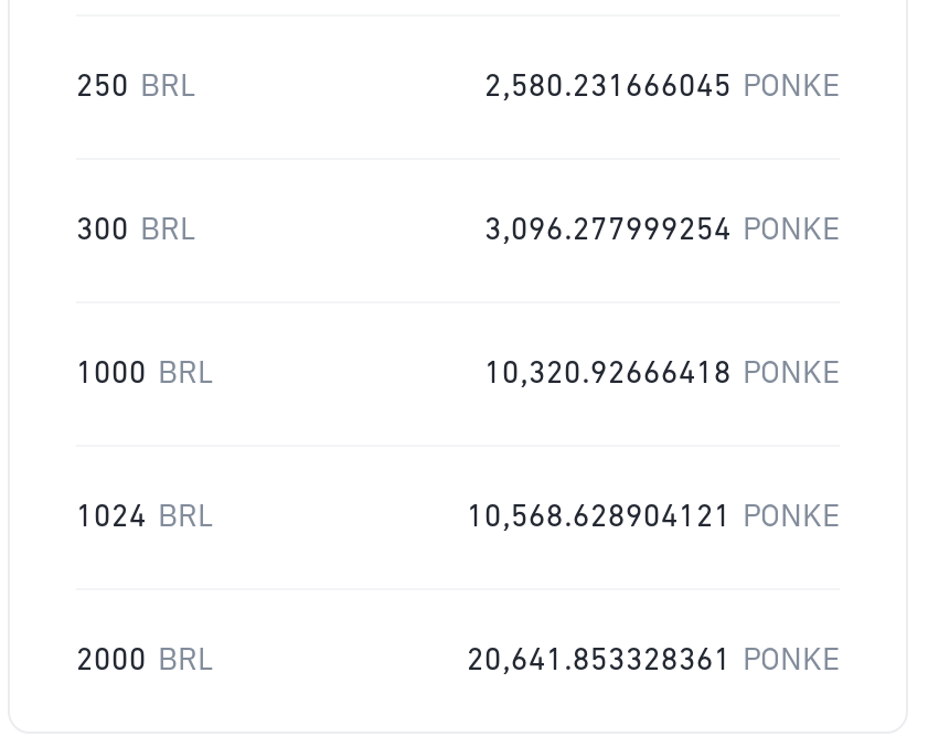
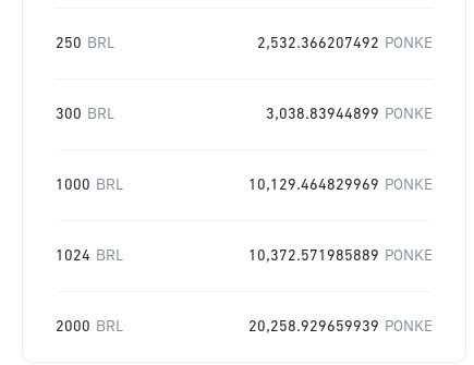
- 2,580.231666045 PONKE
+ 2,532.366207492 PONKE

- 3,096.277999254 PONKE
+ 3,038.83944899 PONKE

- 10,320.92666418 PONKE
+ 10,129.464829969 PONKE

- 10,568.628904121 PONKE
+ 10,372.571985889 PONKE

- 20,641.853328361 PONKE
+ 20,258.929659939 PONKE
